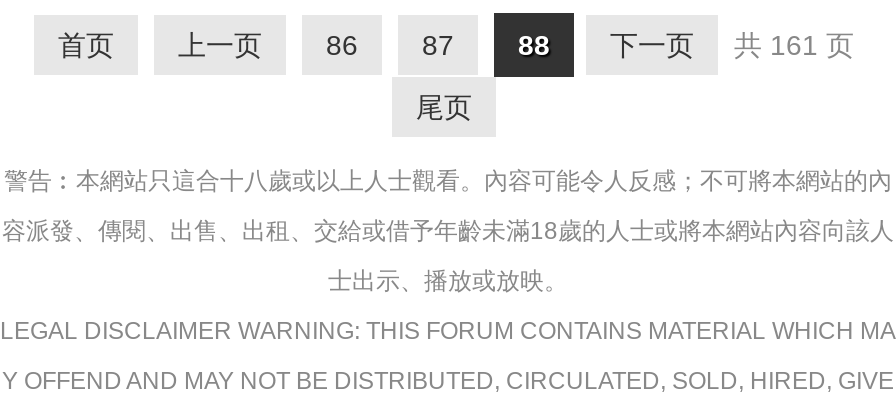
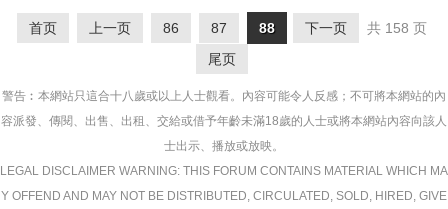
- 首页 上一页 86 87 88 下一页 共 161 页
+ 首页 上一页 86 87 88 下一页 共 158 页
